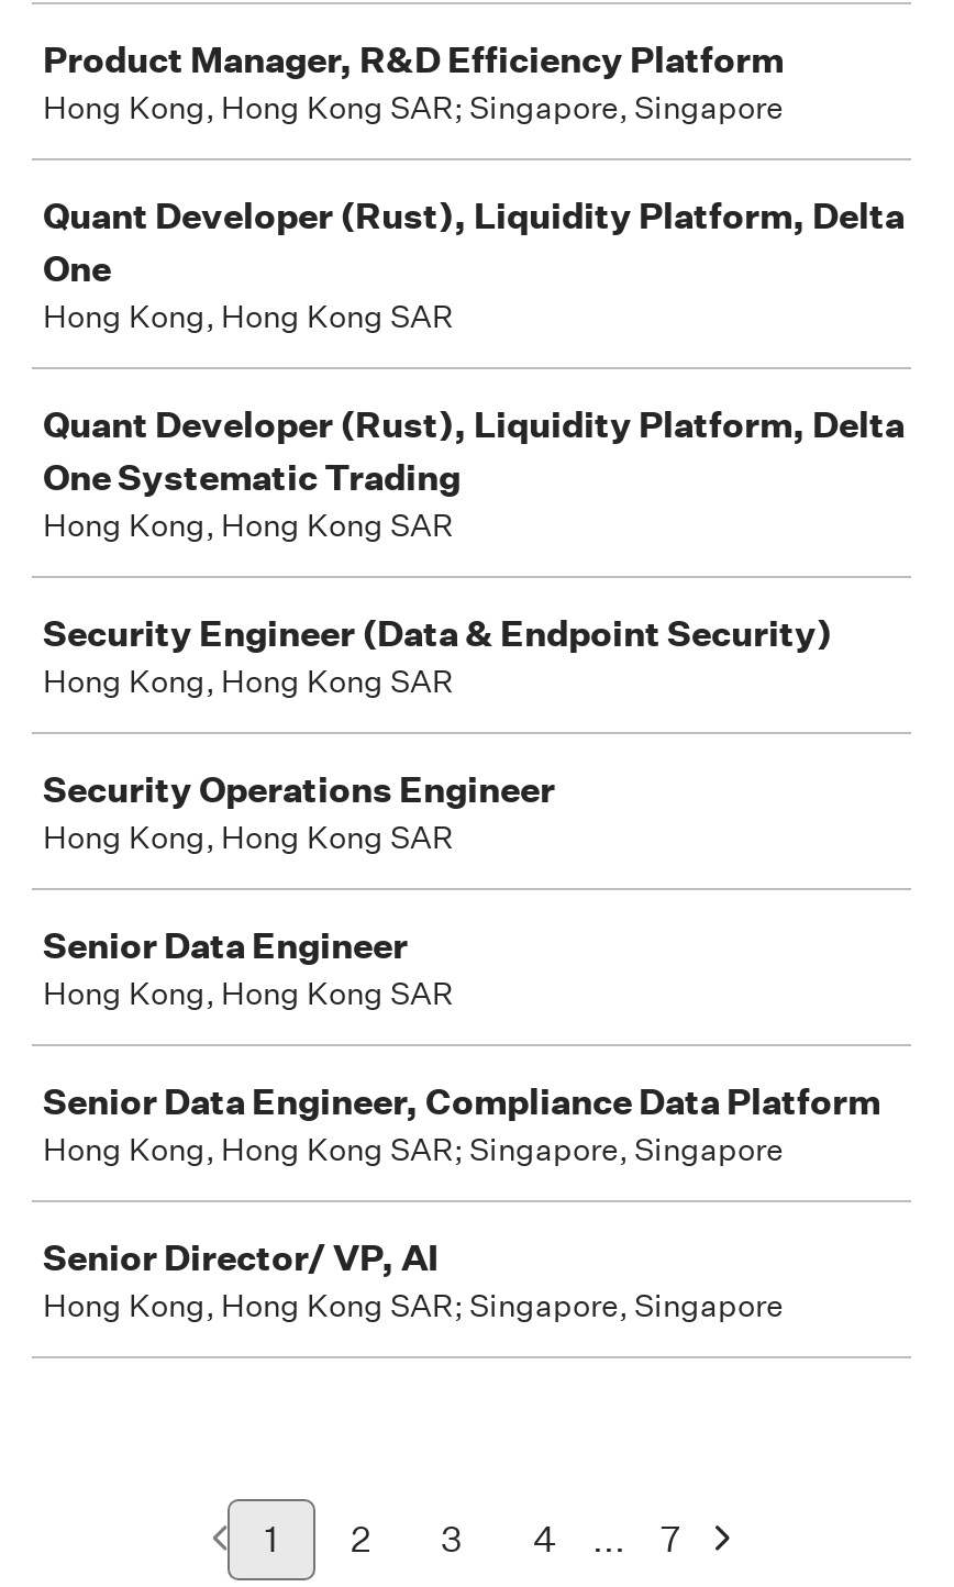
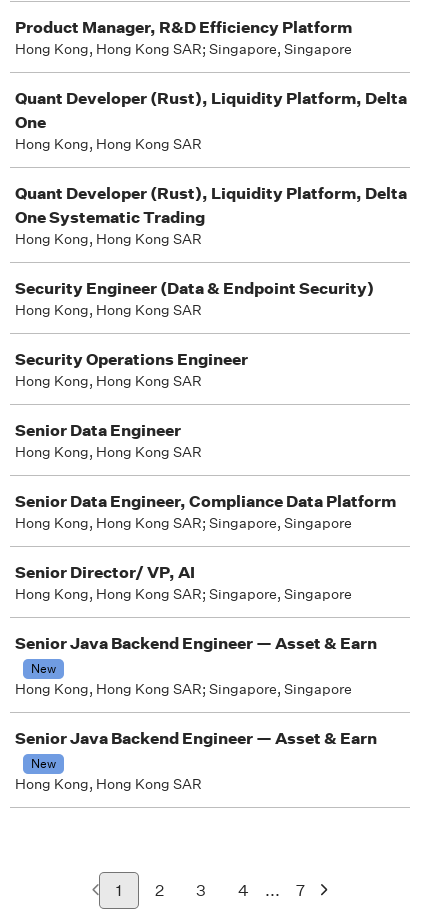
+ Senior Java Backend Engineer — Asset & Earn
+ New
+ Hong Kong, Hong Kong SAR; Singapore, Singapore
+ Senior Java Backend Engineer — Asset & Earn
+ New
+ Hong Kong, Hong Kong SAR
